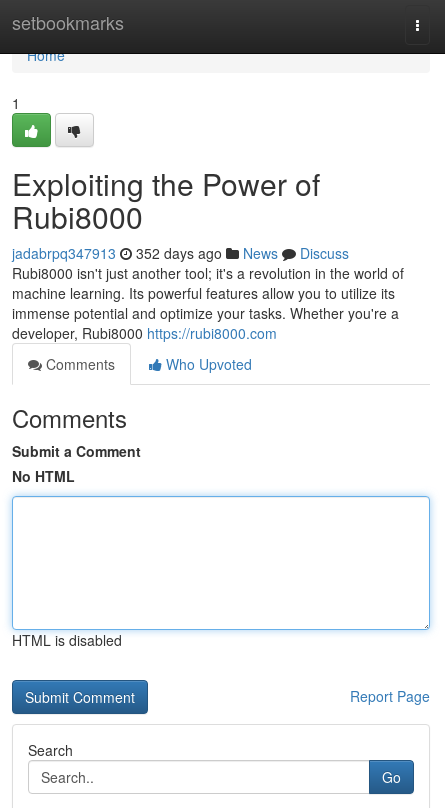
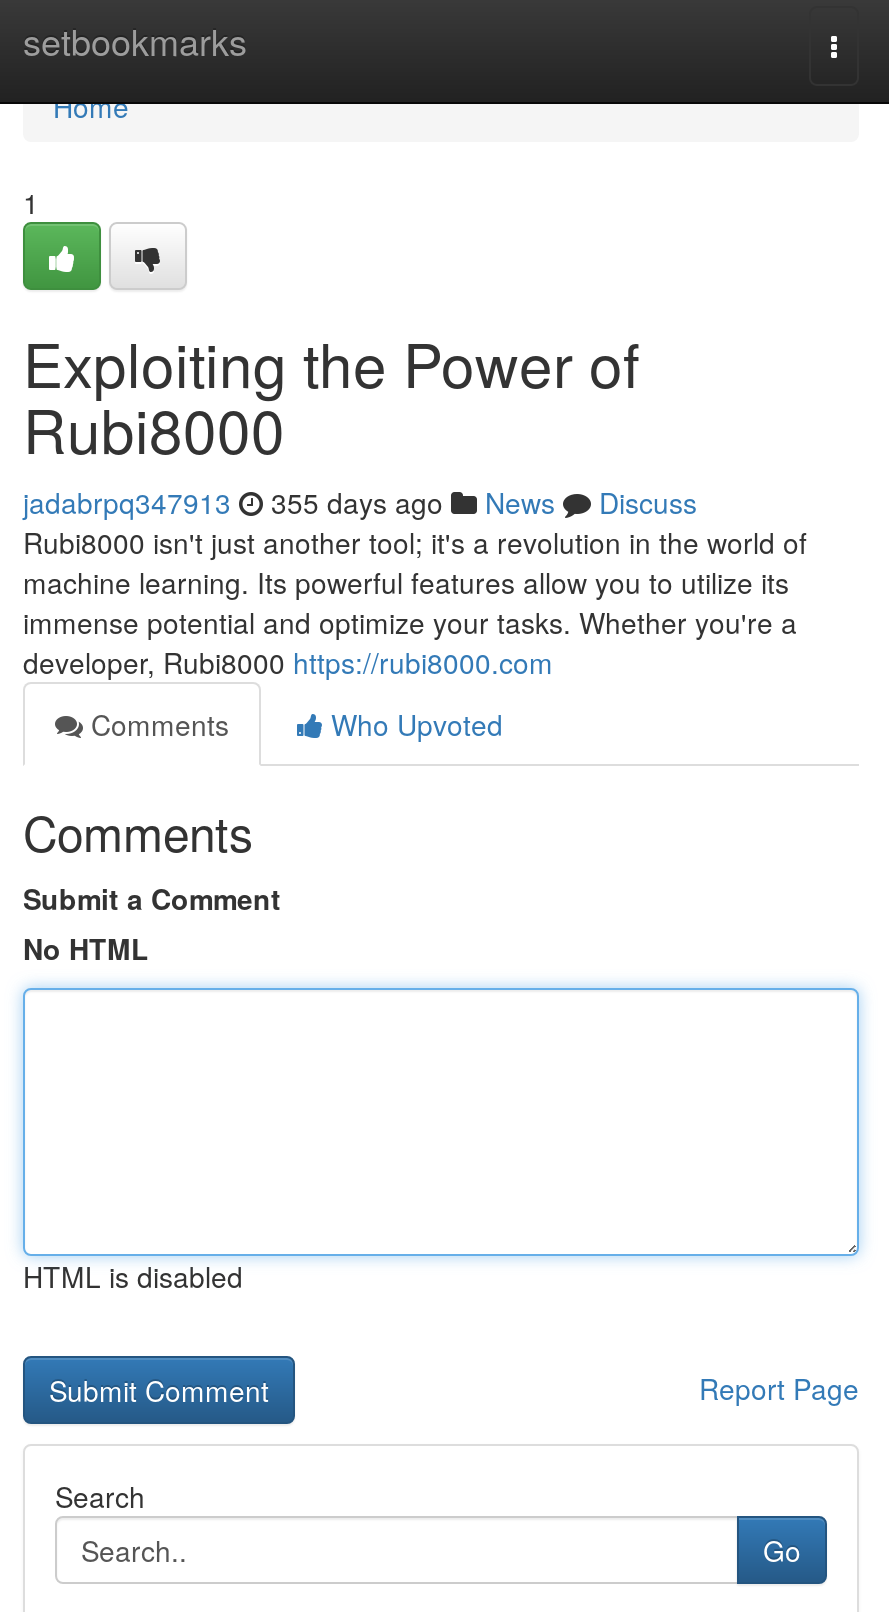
- jadabrpq347913 352 days ago News Discuss
+ jadabrpq347913 355 days ago News Discuss
